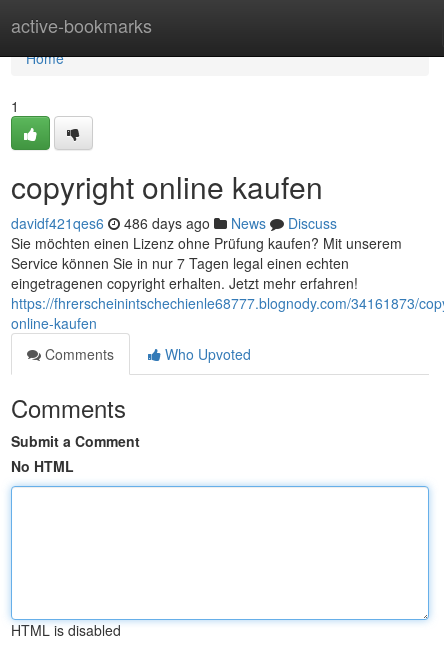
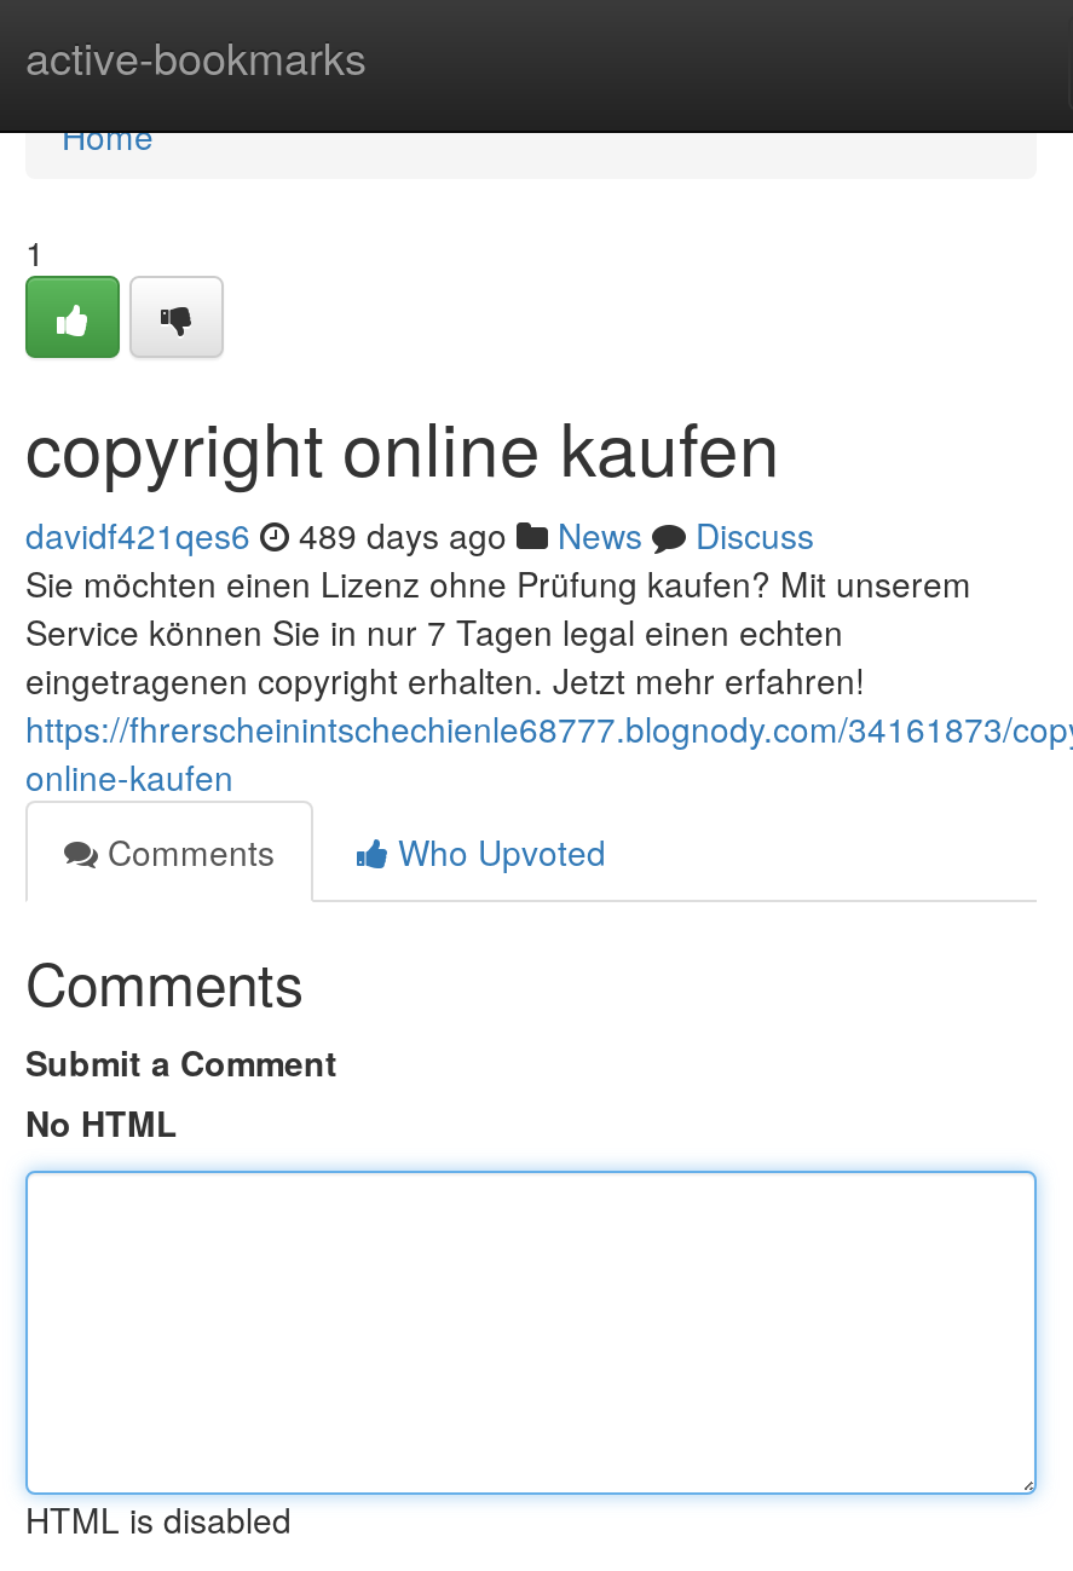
- davidf421qes6 486 days ago News Discuss
+ davidf421qes6 489 days ago News Discuss
